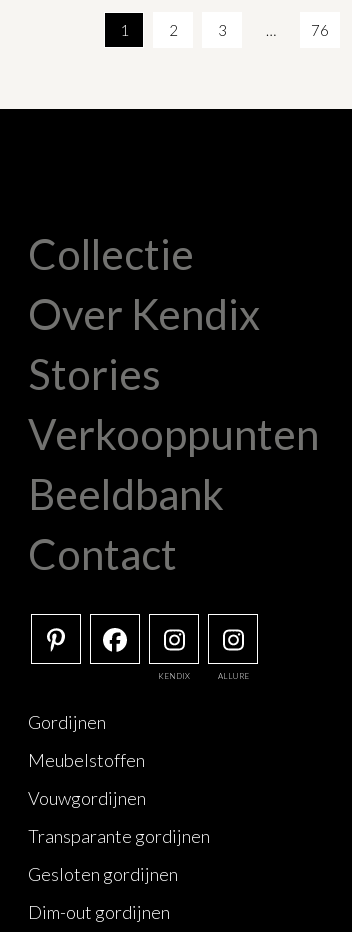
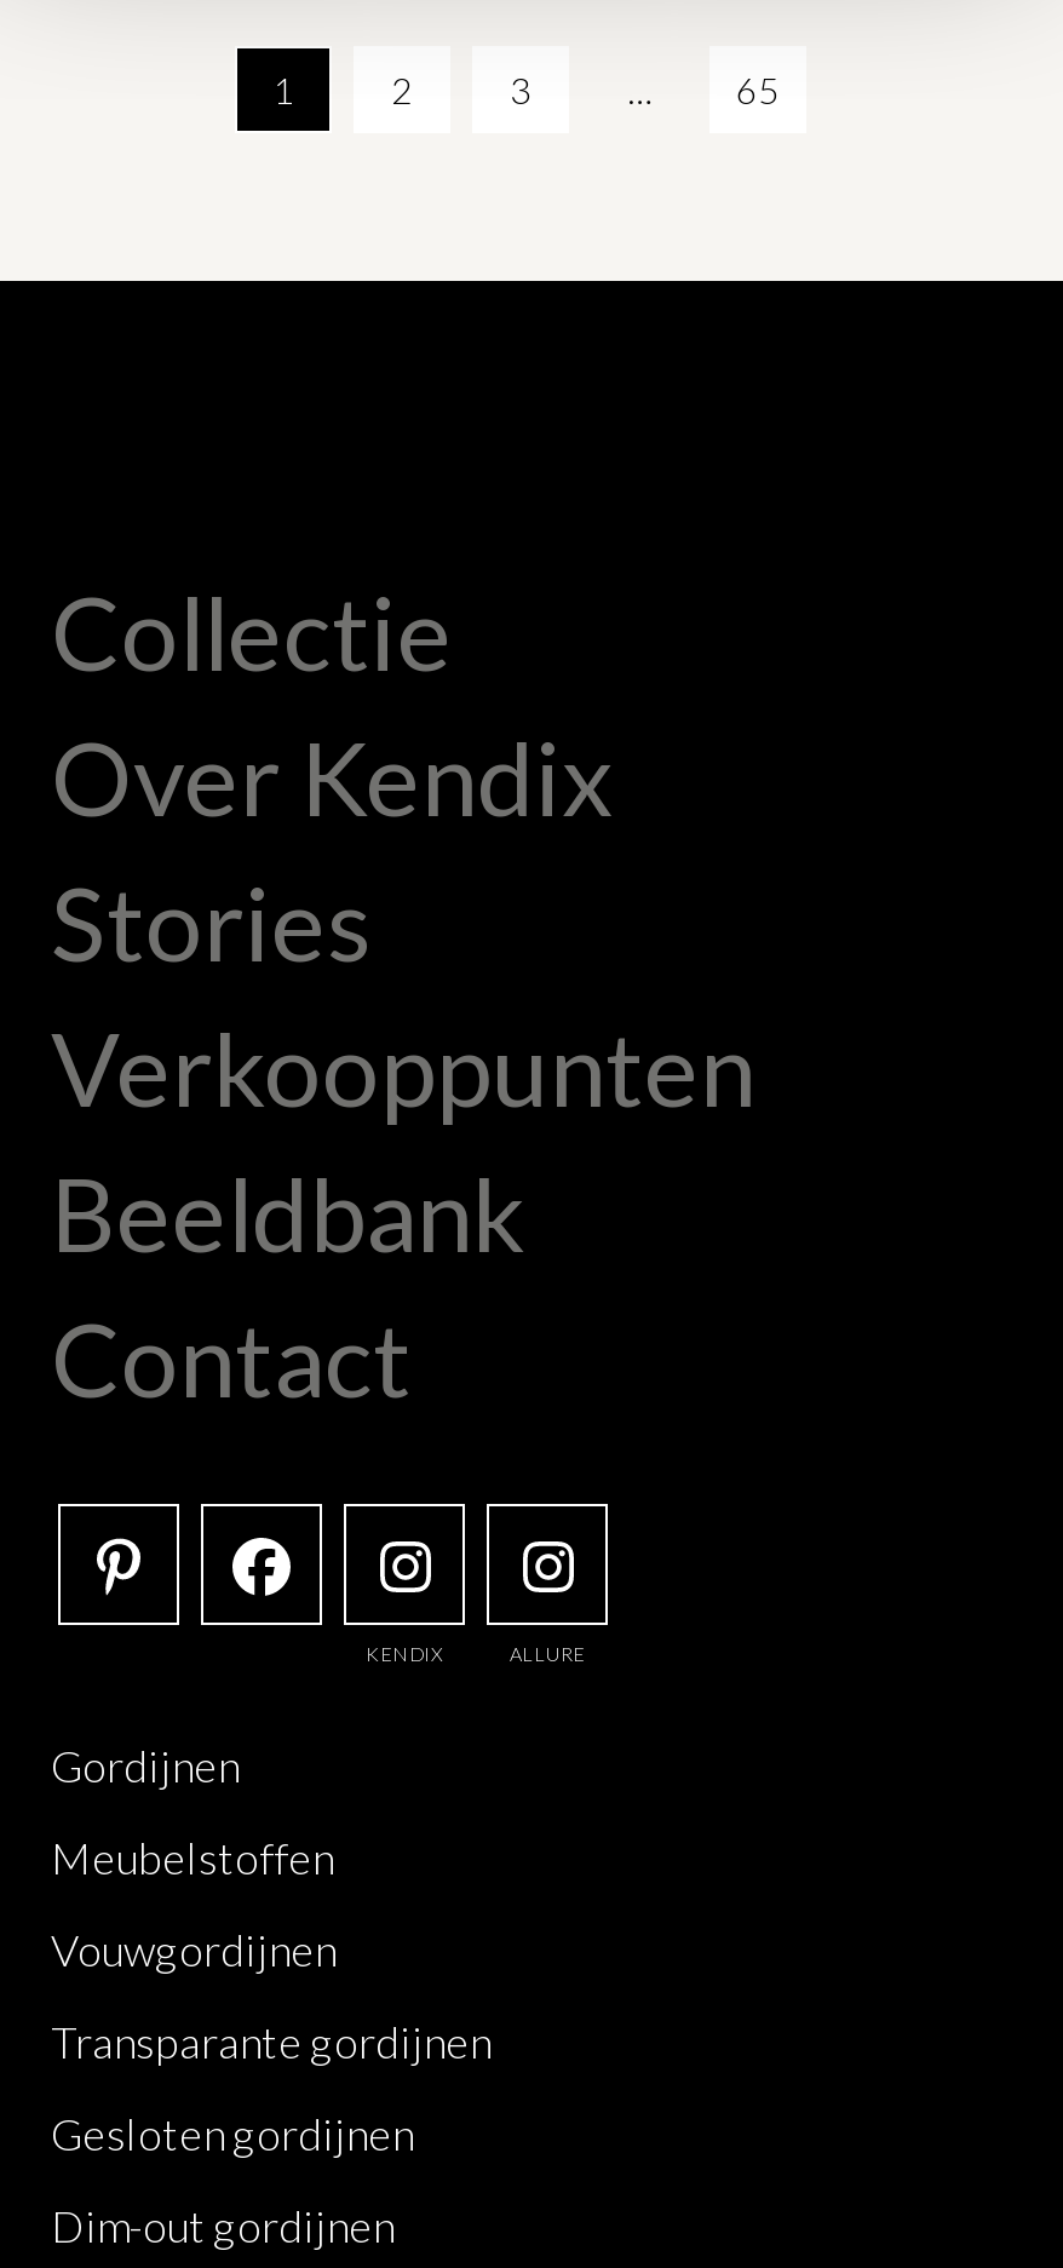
- 76
+ 65
